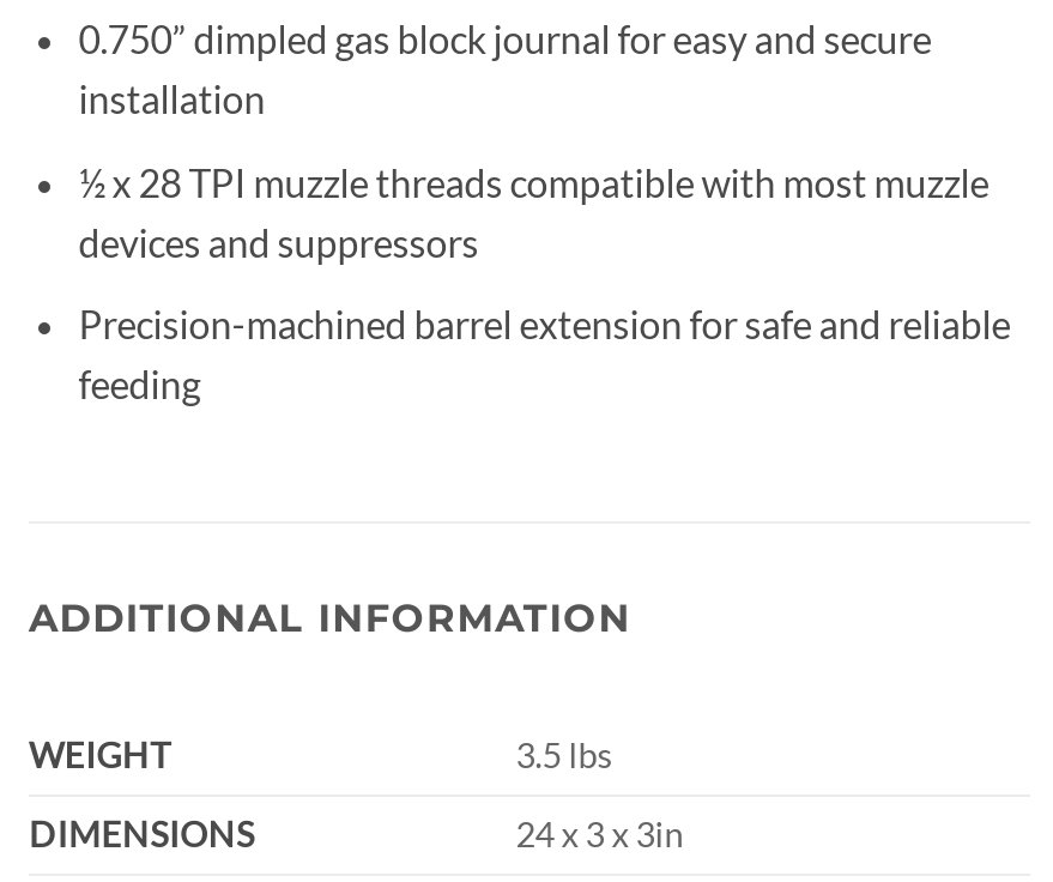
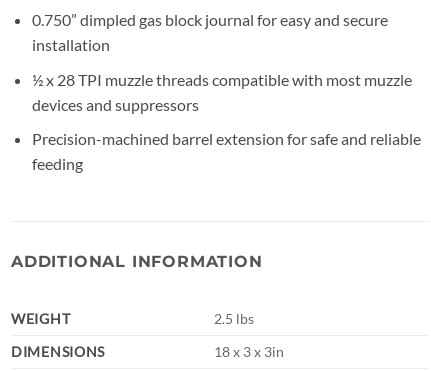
- 3.5 lbs
+ 2.5 lbs

- 24 x 3 x 3in
+ 18 x 3 x 3in
